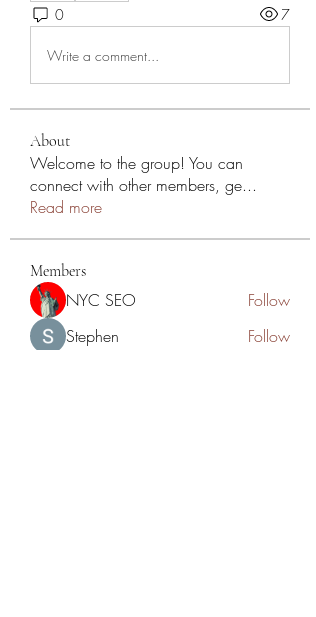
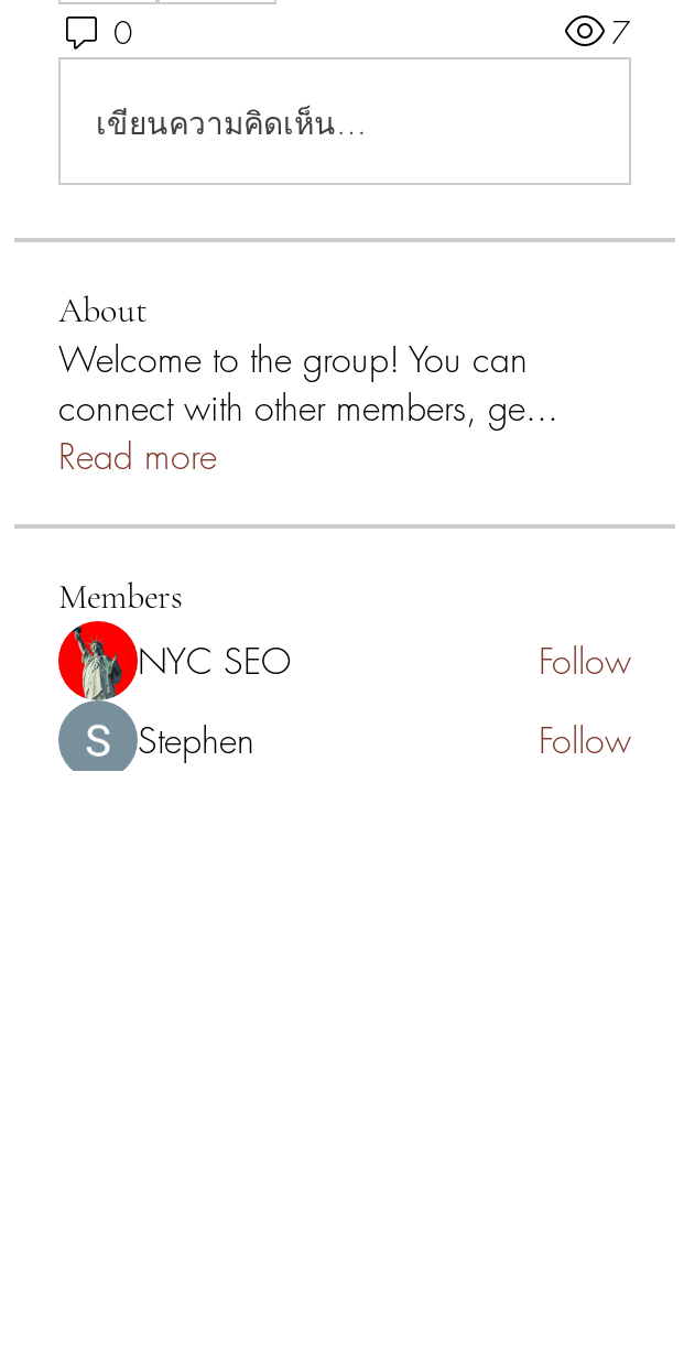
- Write a comment...
+ เขียนความคิดเห็น…
